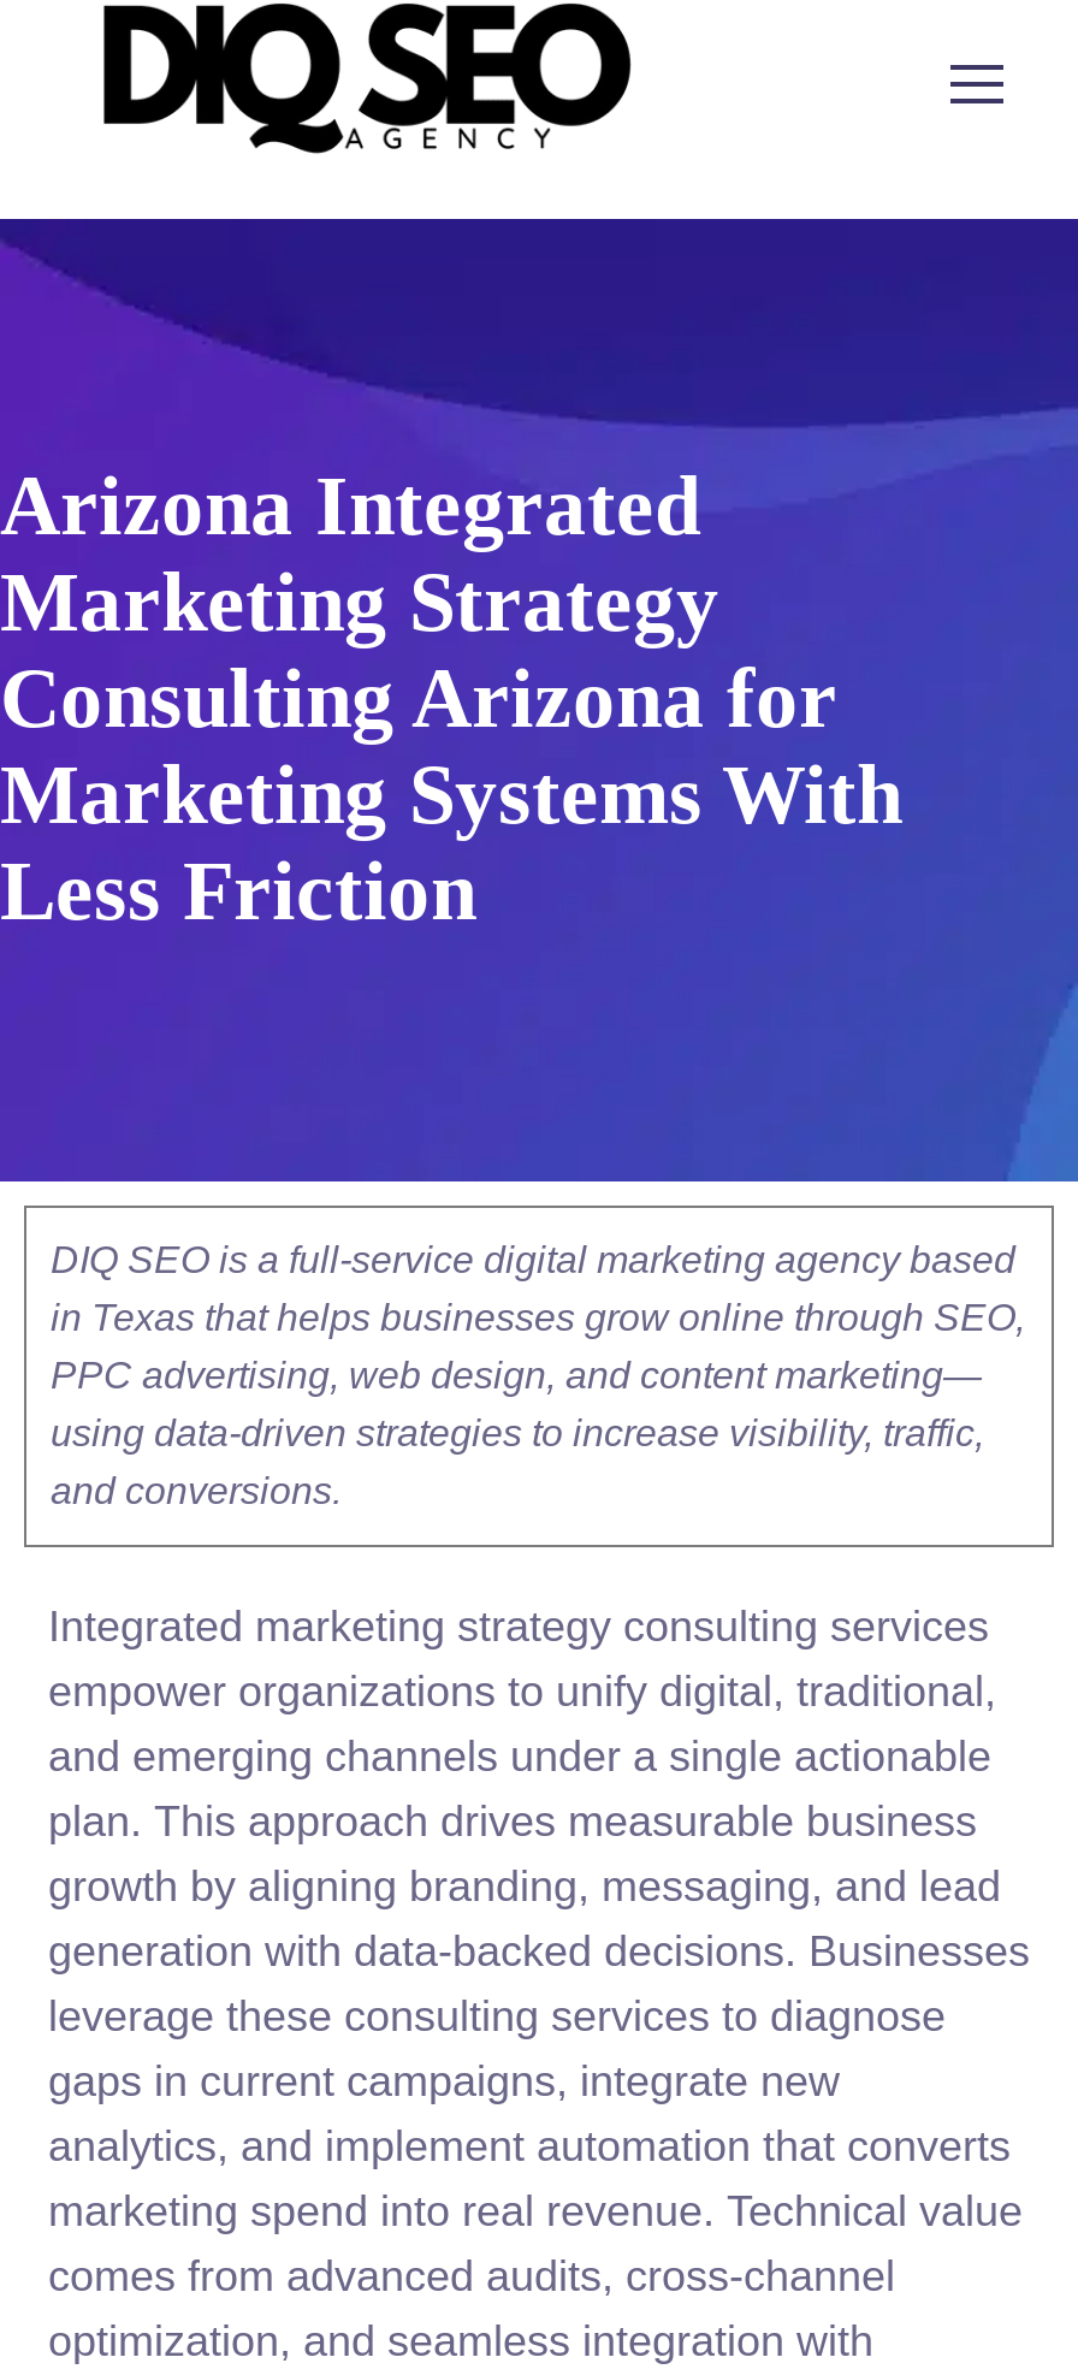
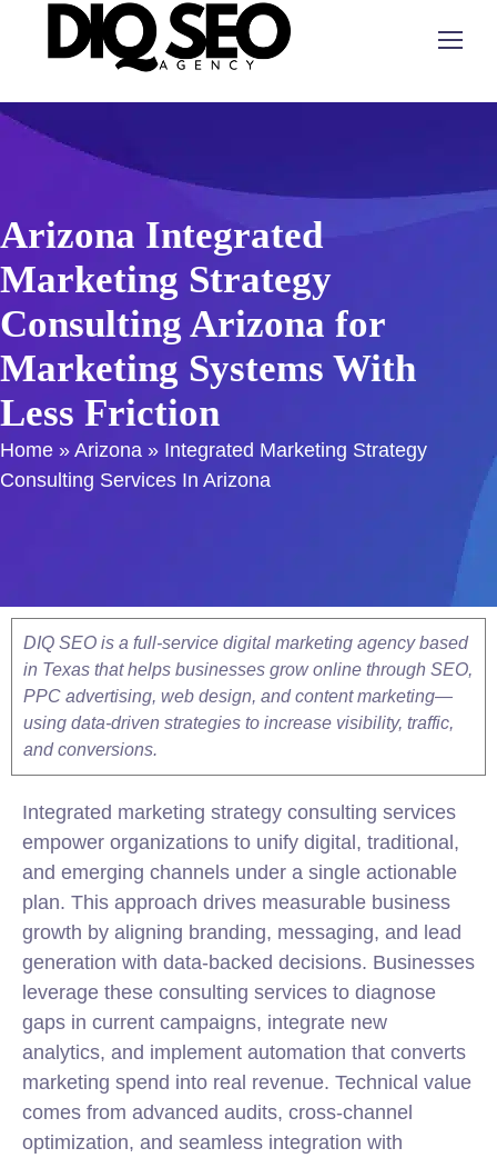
+ Home» Arizona» Integrated Marketing Strategy
+ Consulting Services In Arizona
